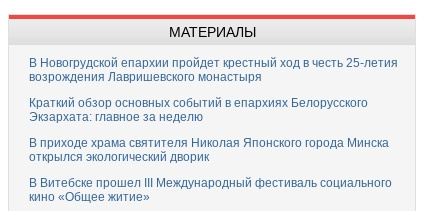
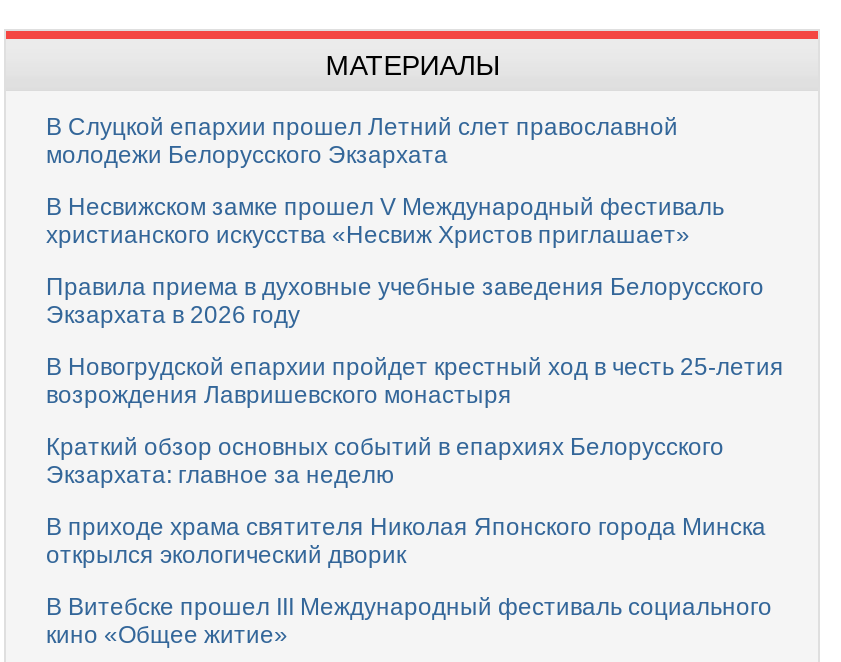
+ В Слуцкой епархии прошел Летний слет православной
+ молодежи Белорусского Экзархата
+ В Несвижском замке прошел V Международный фестиваль
+ христианского искусства «Несвиж Христов приглашает»
+ Правила приема в духовные учебные заведения Белорусского
+ Экзархата в 2026 году
